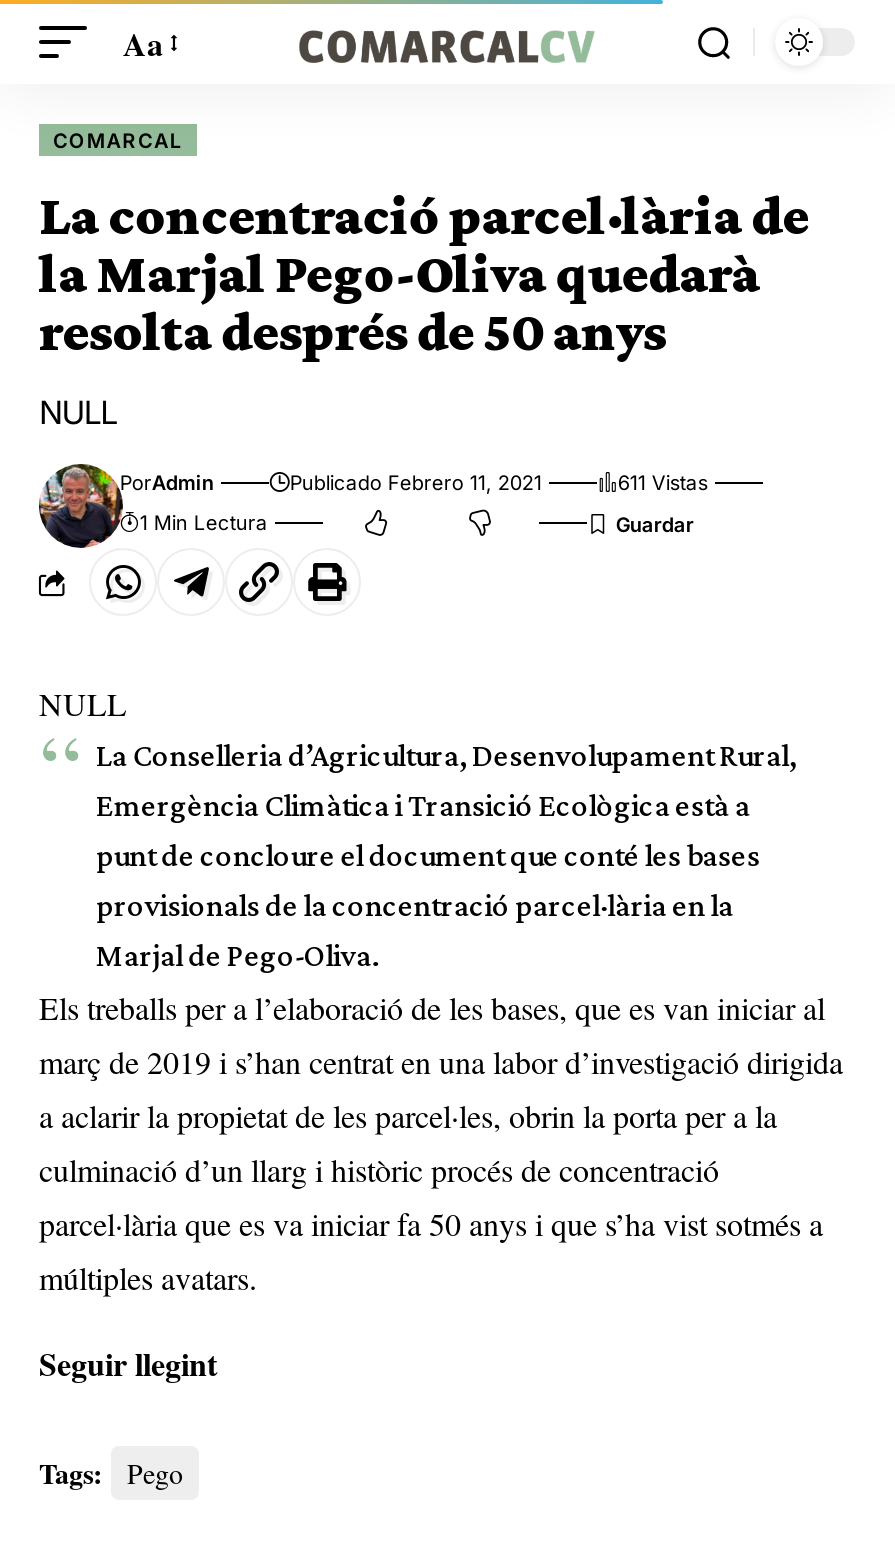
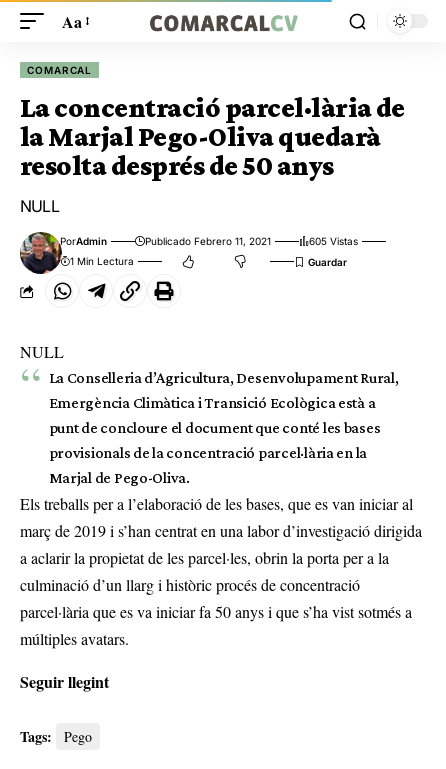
- 611 Vistas
+ 605 Vistas
